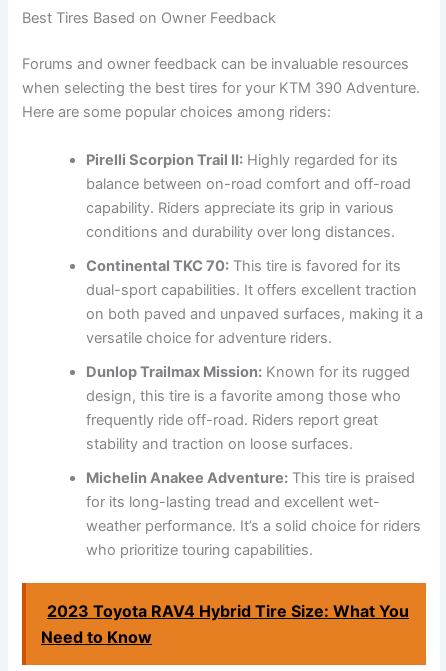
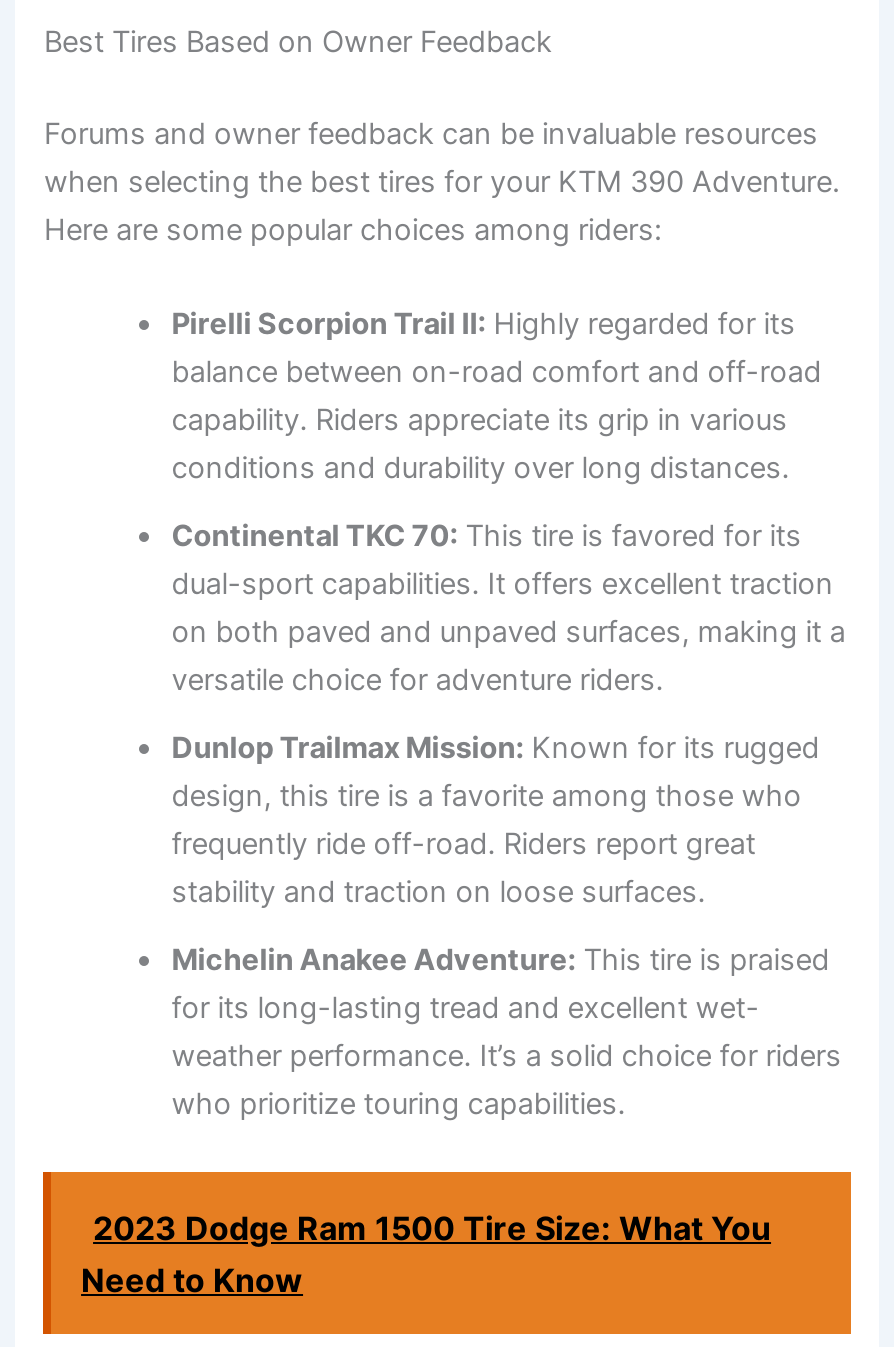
- 2023 Toyota RAV4 Hybrid Tire Size: What You
+ 2023 Dodge Ram 1500 Tire Size: What You
